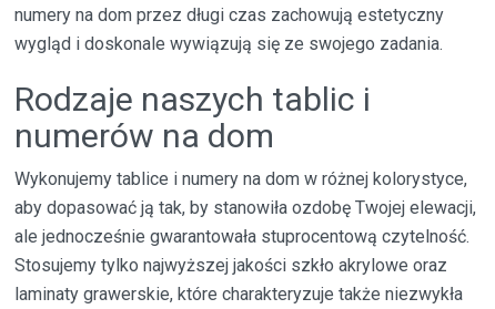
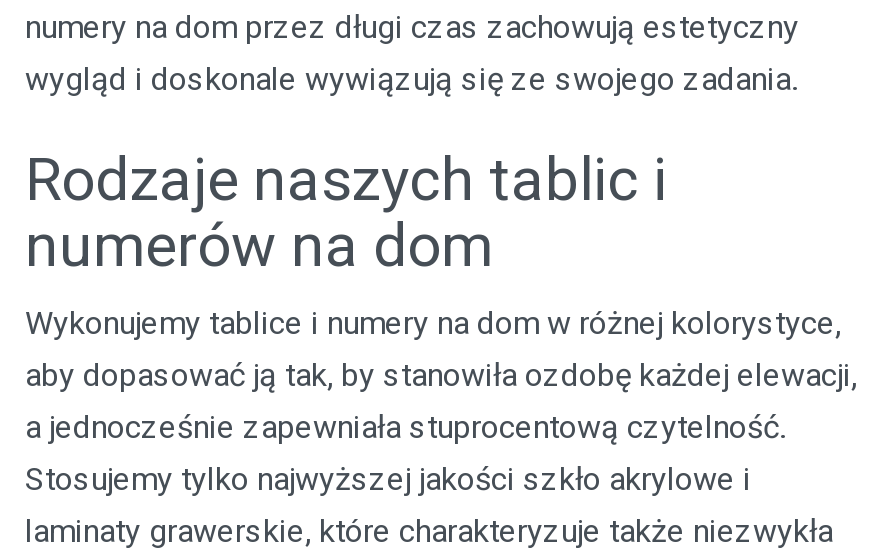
- aby dopasować ją tak, by stanowiła ozdobę Twojej elewacji,
+ aby dopasować ją tak, by stanowiła ozdobę każdej elewacji,

- ale jednocześnie gwarantowała stuprocentową czytelność.
+ a jednocześnie zapewniała stuprocentową czytelność.

- Stosujemy tylko najwyższej jakości szkło akrylowe oraz
+ Stosujemy tylko najwyższej jakości szkło akrylowe i
